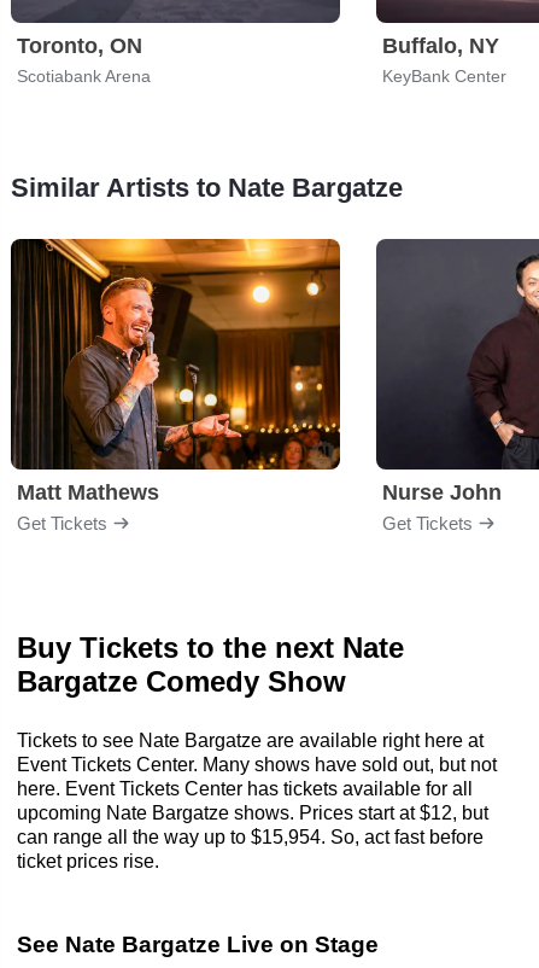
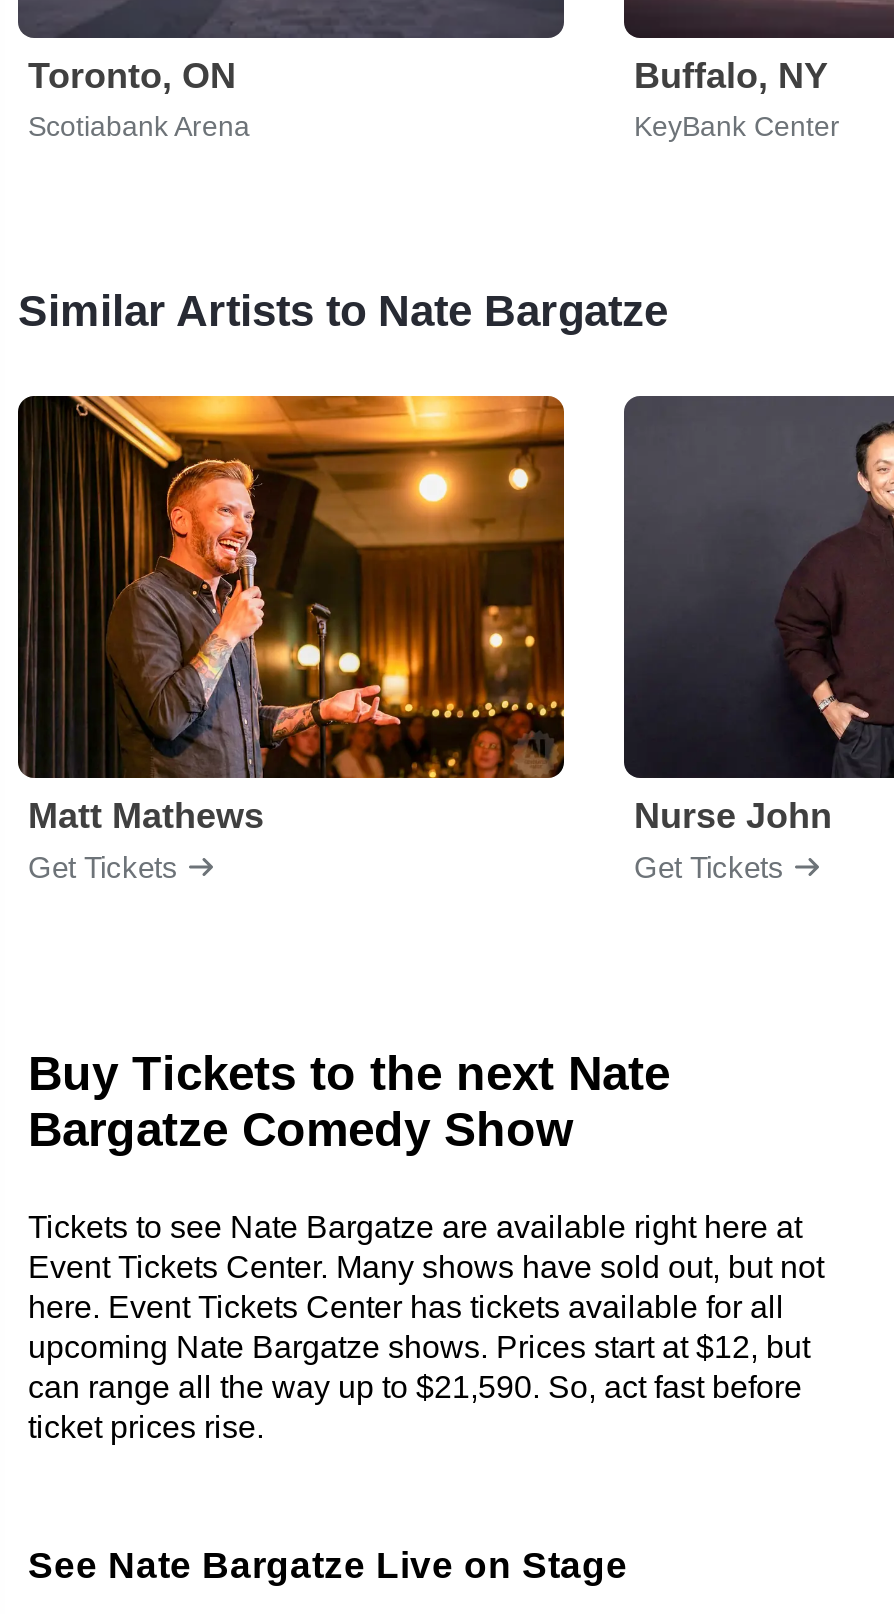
- can range all the way up to $15,954. So, act fast before
+ can range all the way up to $21,590. So, act fast before
